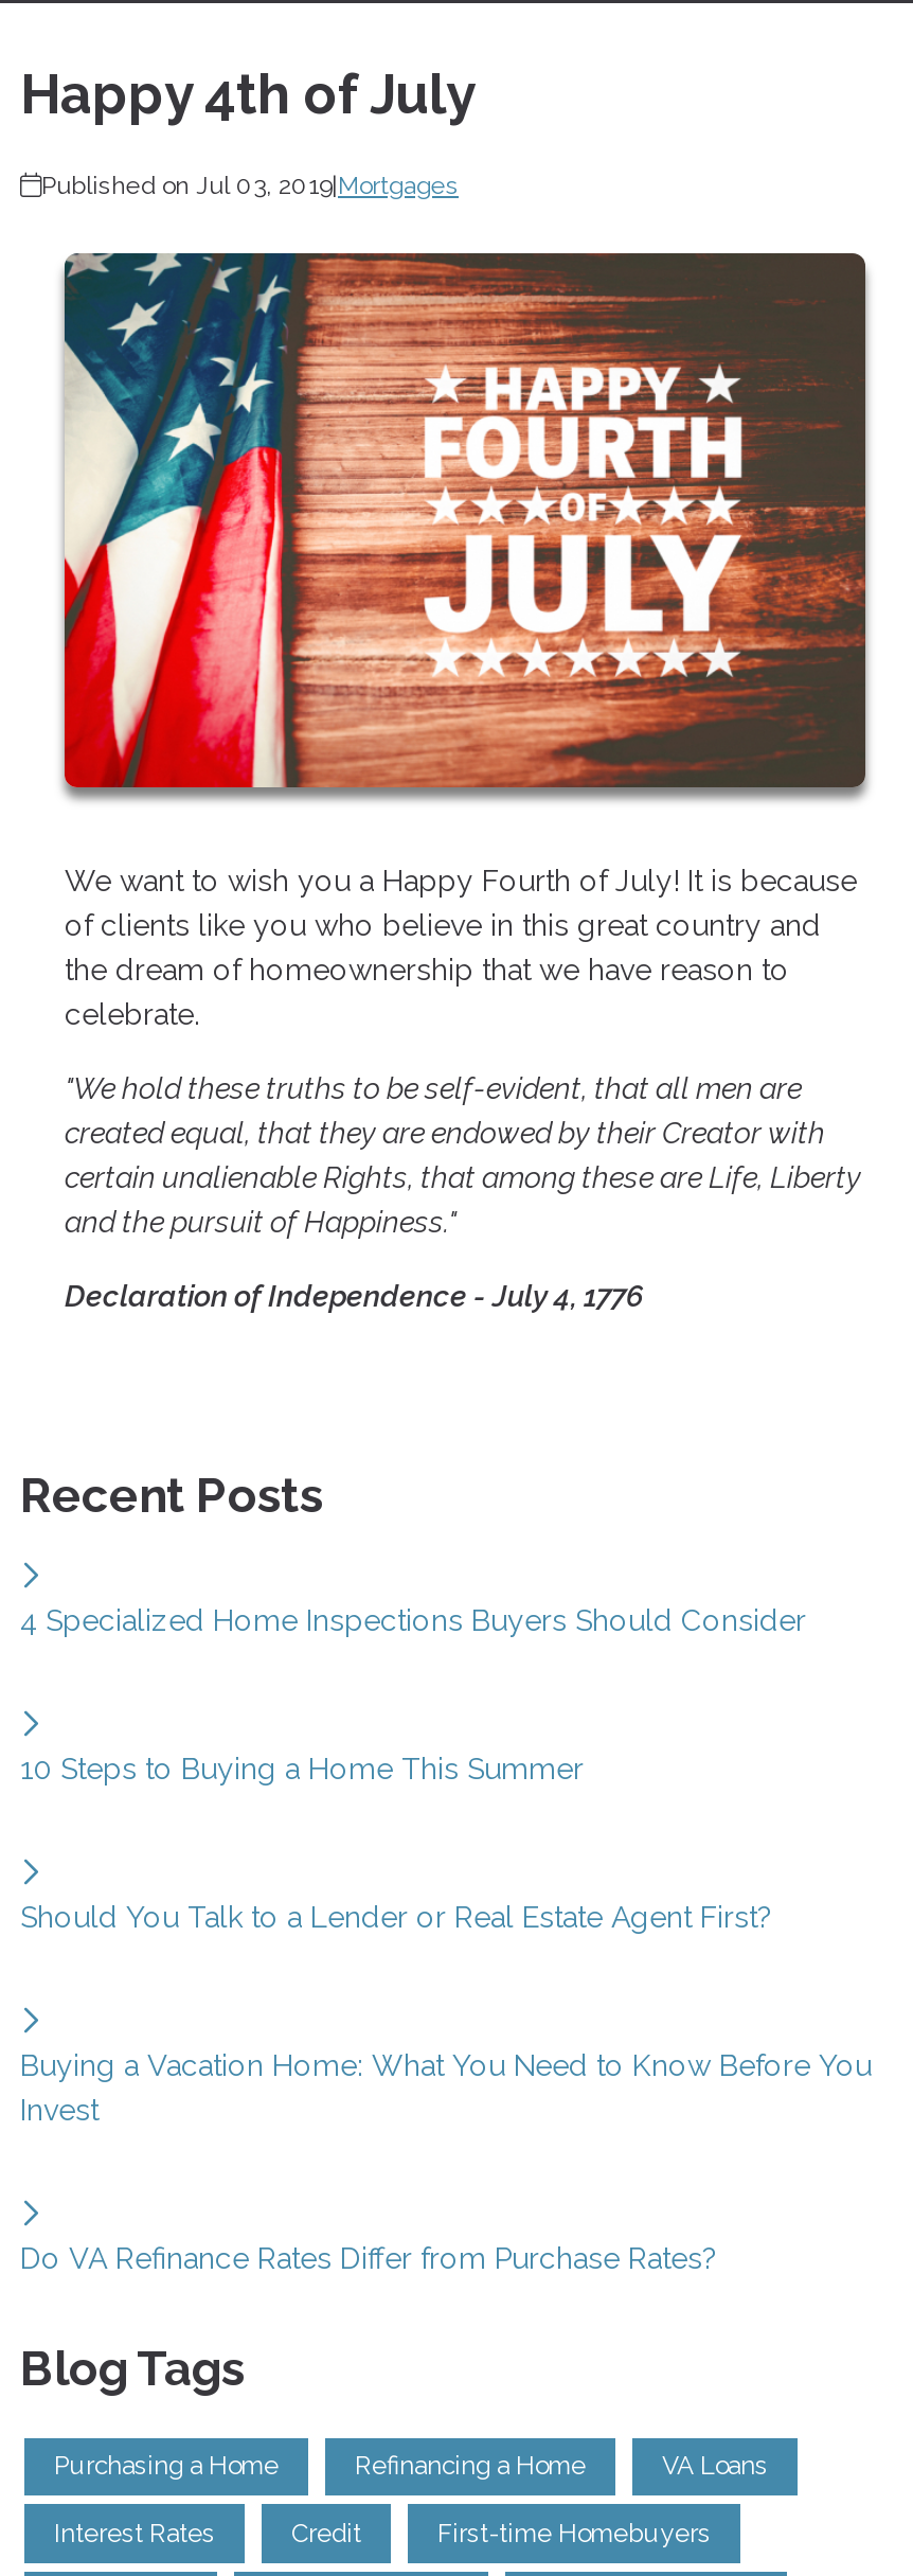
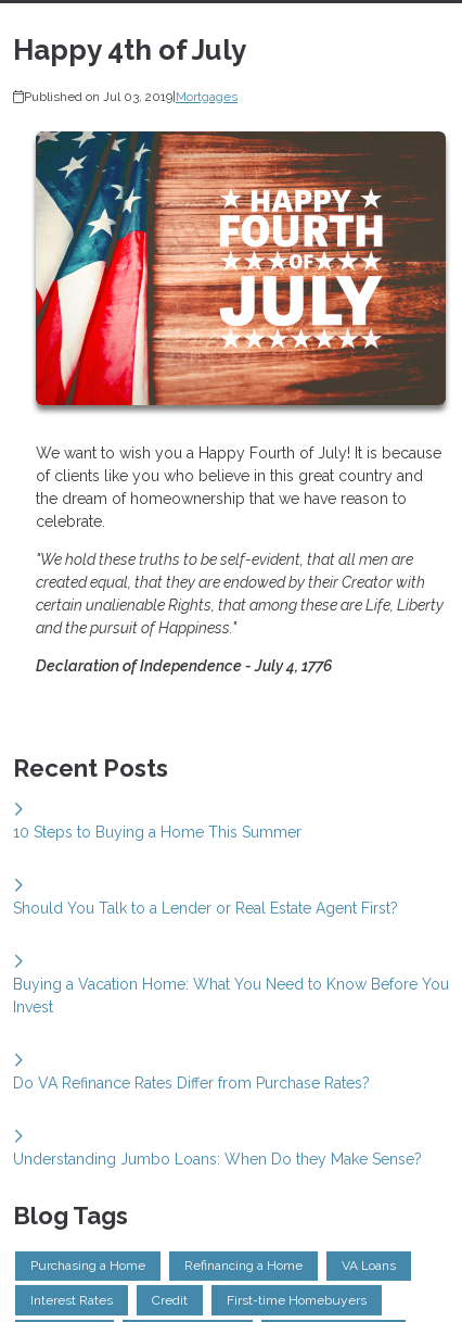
- 4 Specialized Home Inspections Buyers Should Consider

moved up: 10 Steps to Buying a Home This Summer | Should You Talk to a Lender or Real Estate Agent First? | Buying a Vacation Home: What You Need to Know Before You | Invest | Do VA Refinance Rates Differ from Purchase Rates?

+ Understanding Jumbo Loans: When Do they Make Sense?
